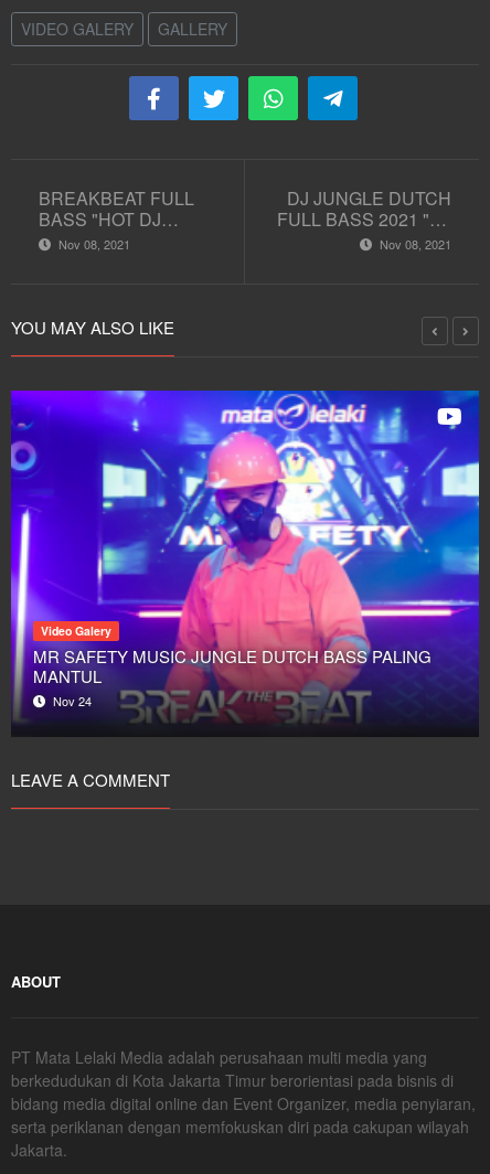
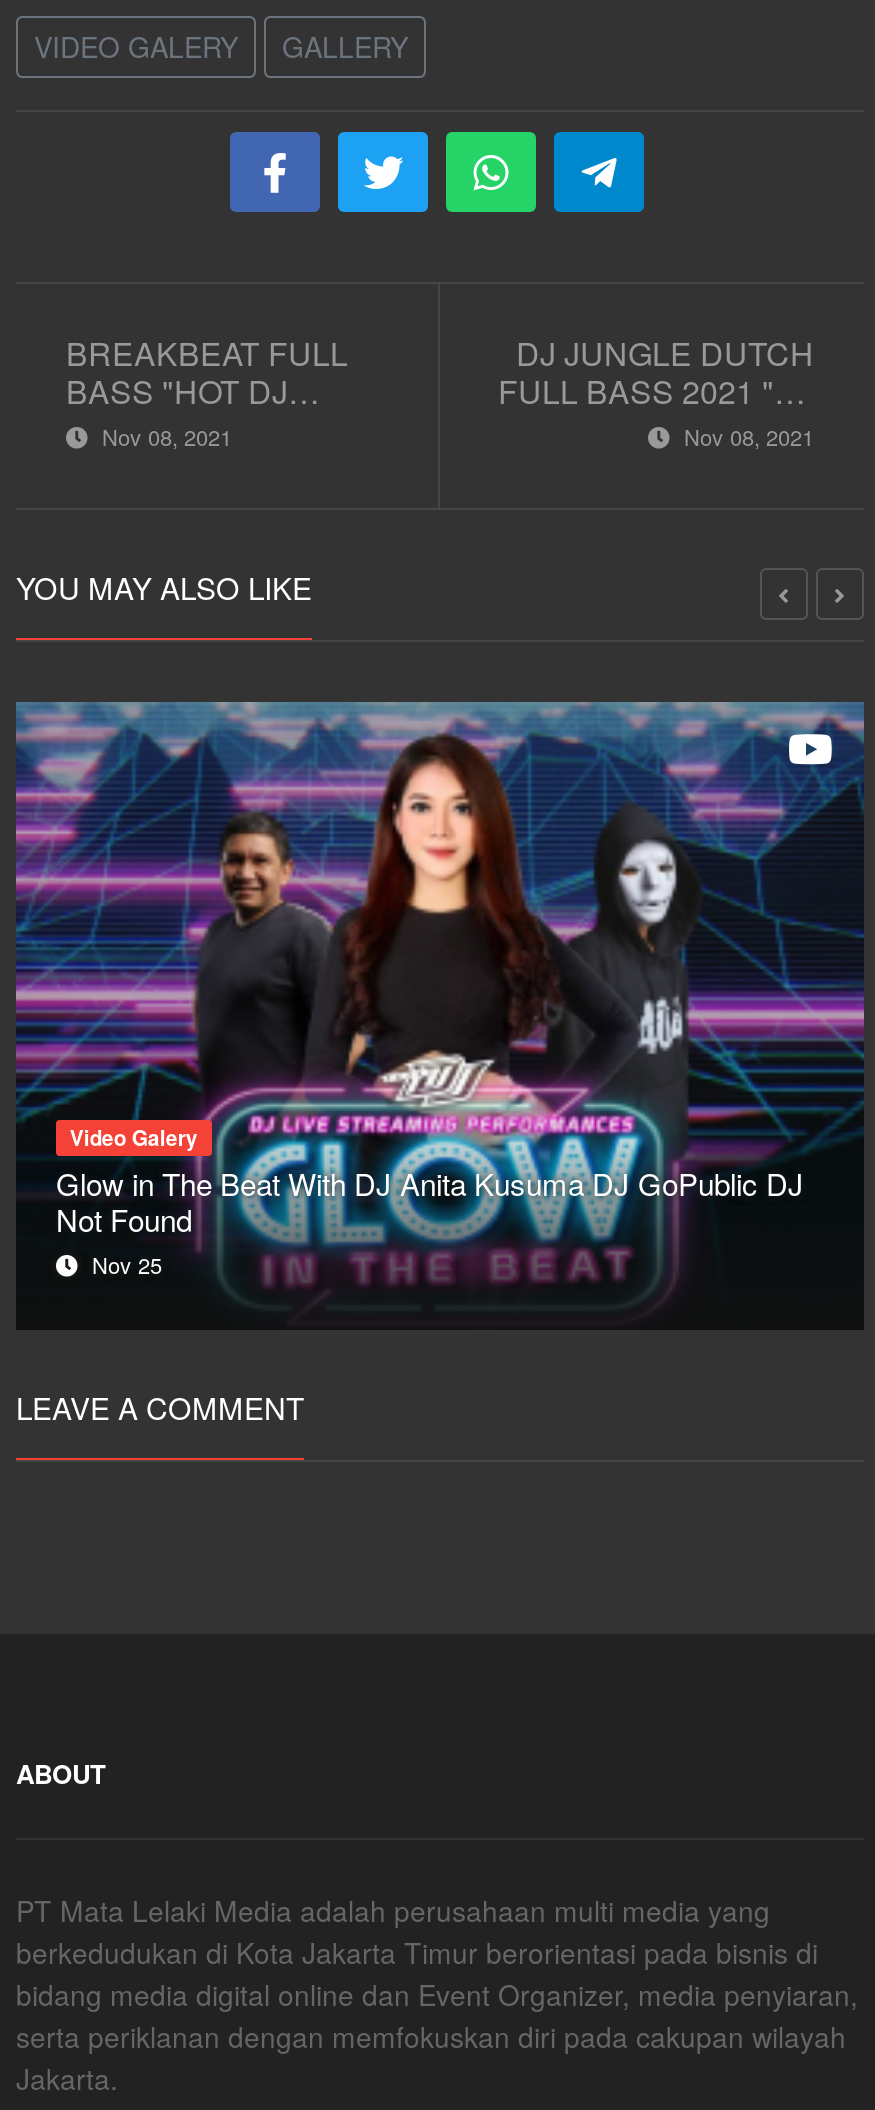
- [image]
- MR SAFETY MUSIC JUNGLE DUTCH BASS PALING
- MANTUL
- Nov 24
+ [image]
+ Glow in The Beat With DJ Anita Kusuma DJ GoPublic DJ
+ Not Found
+ Nov 25
